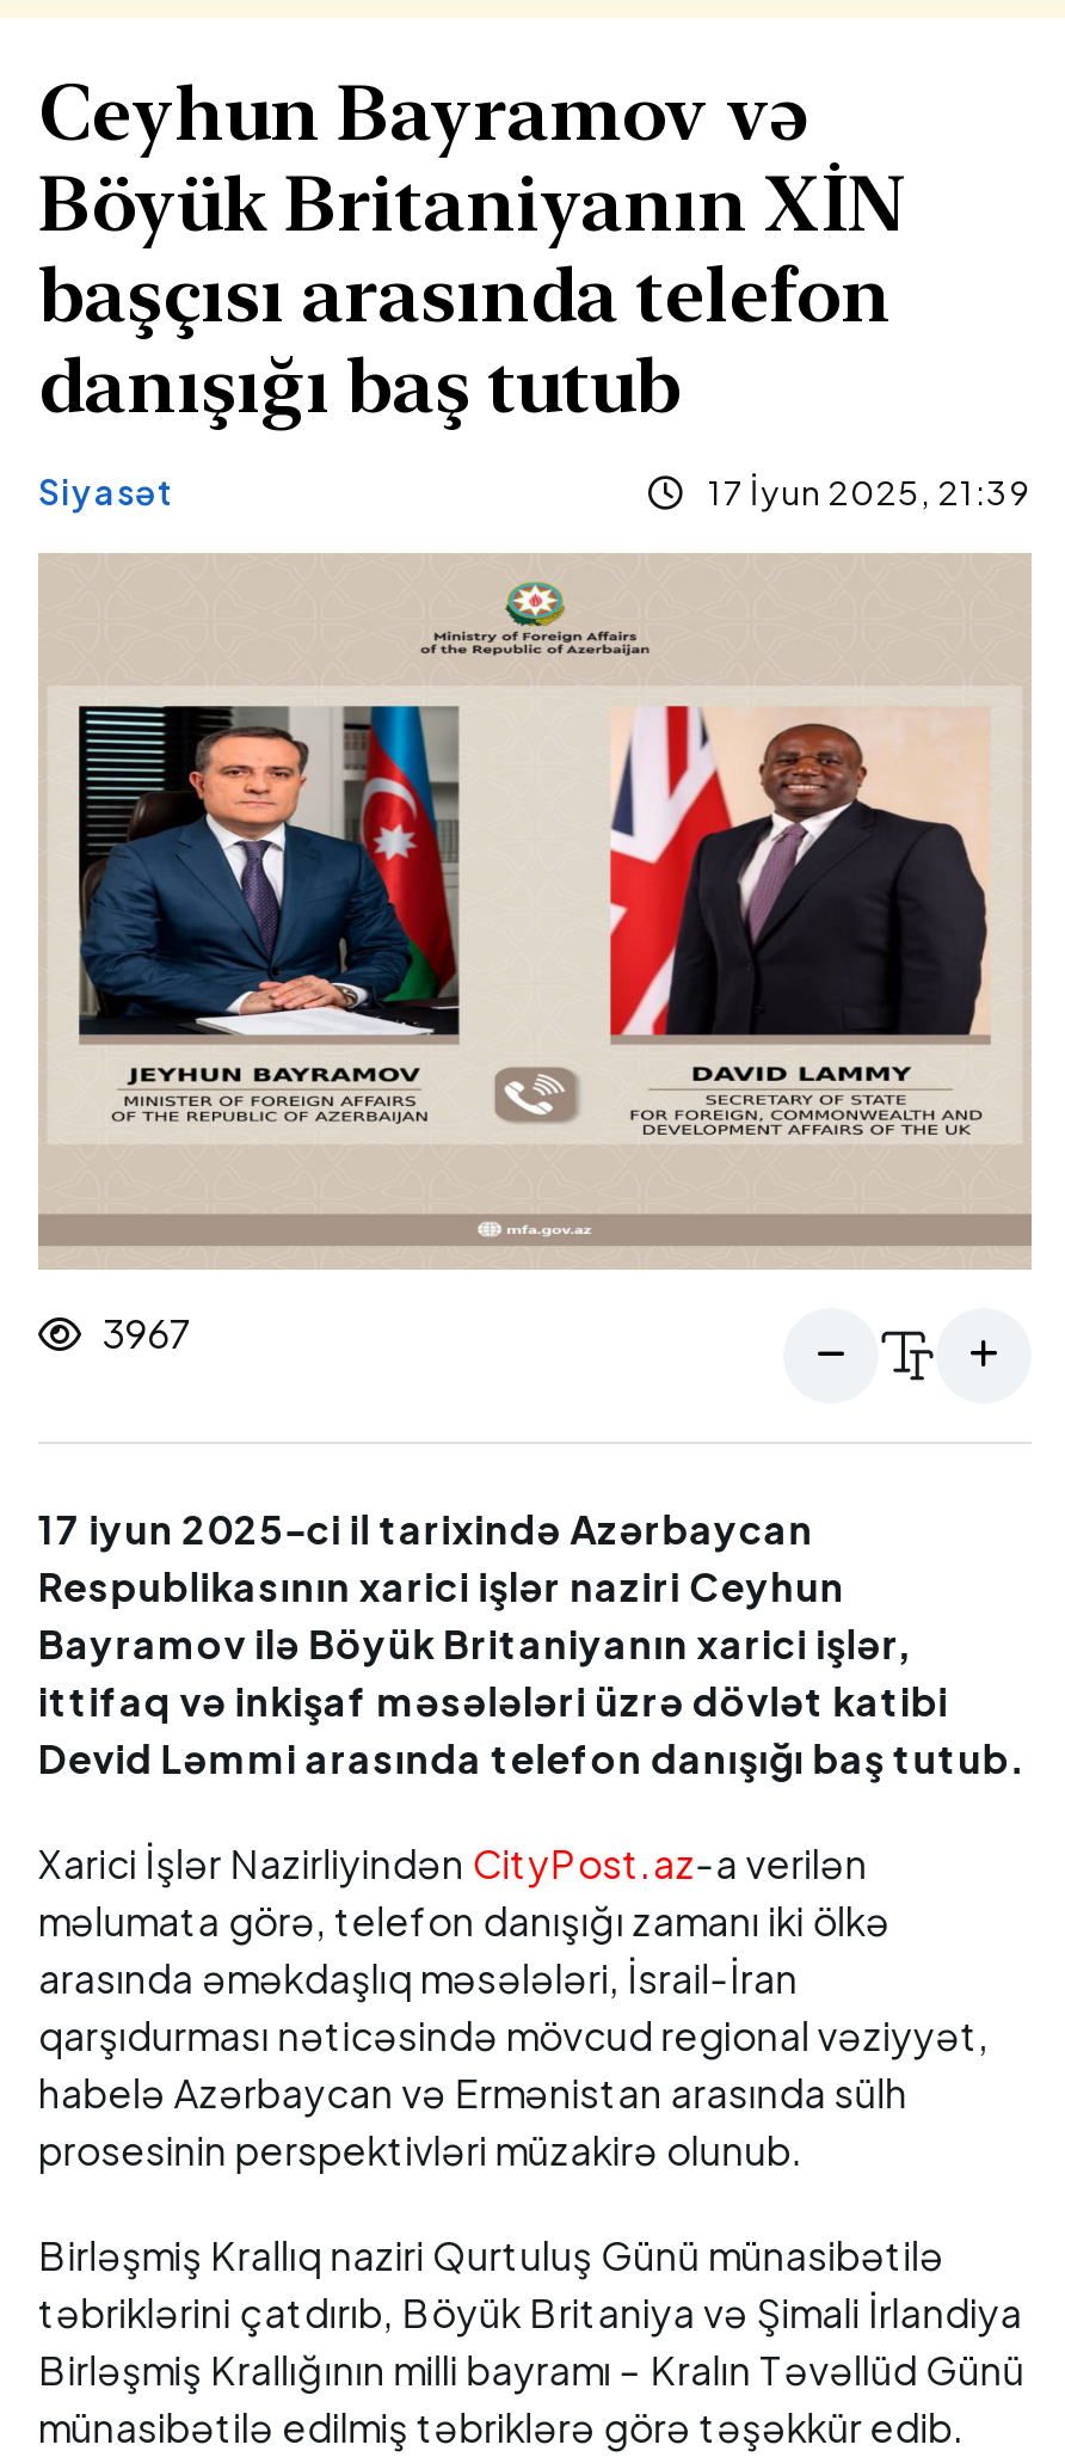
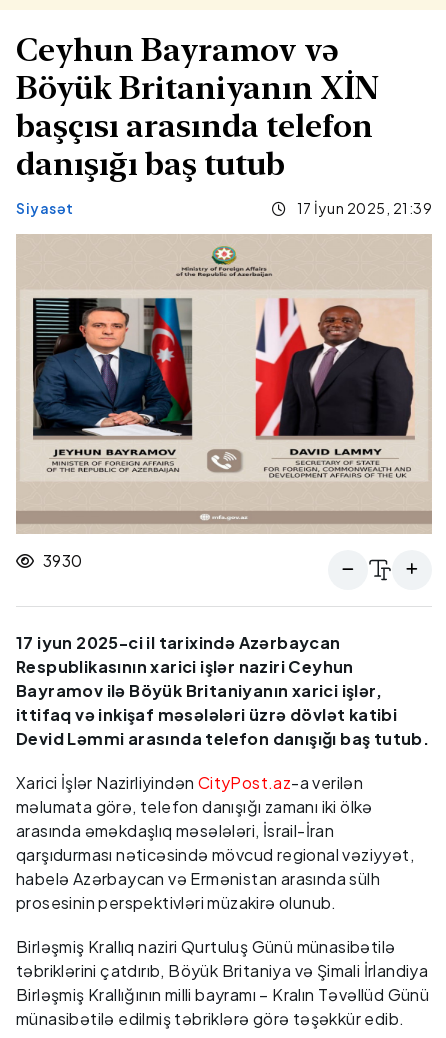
- 3967
+ 3930
